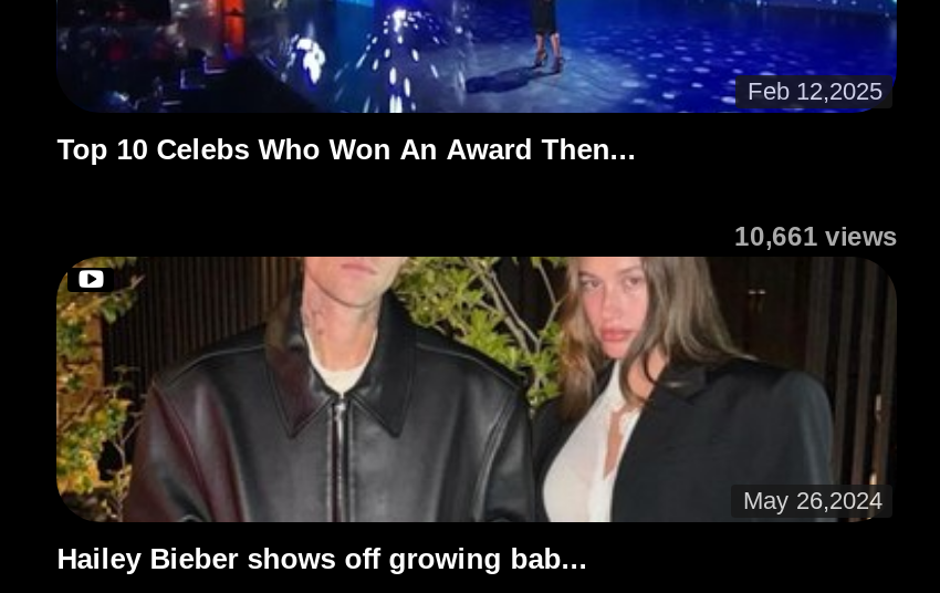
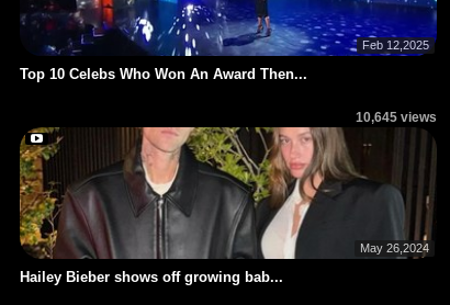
- 10,661 views
+ 10,645 views
